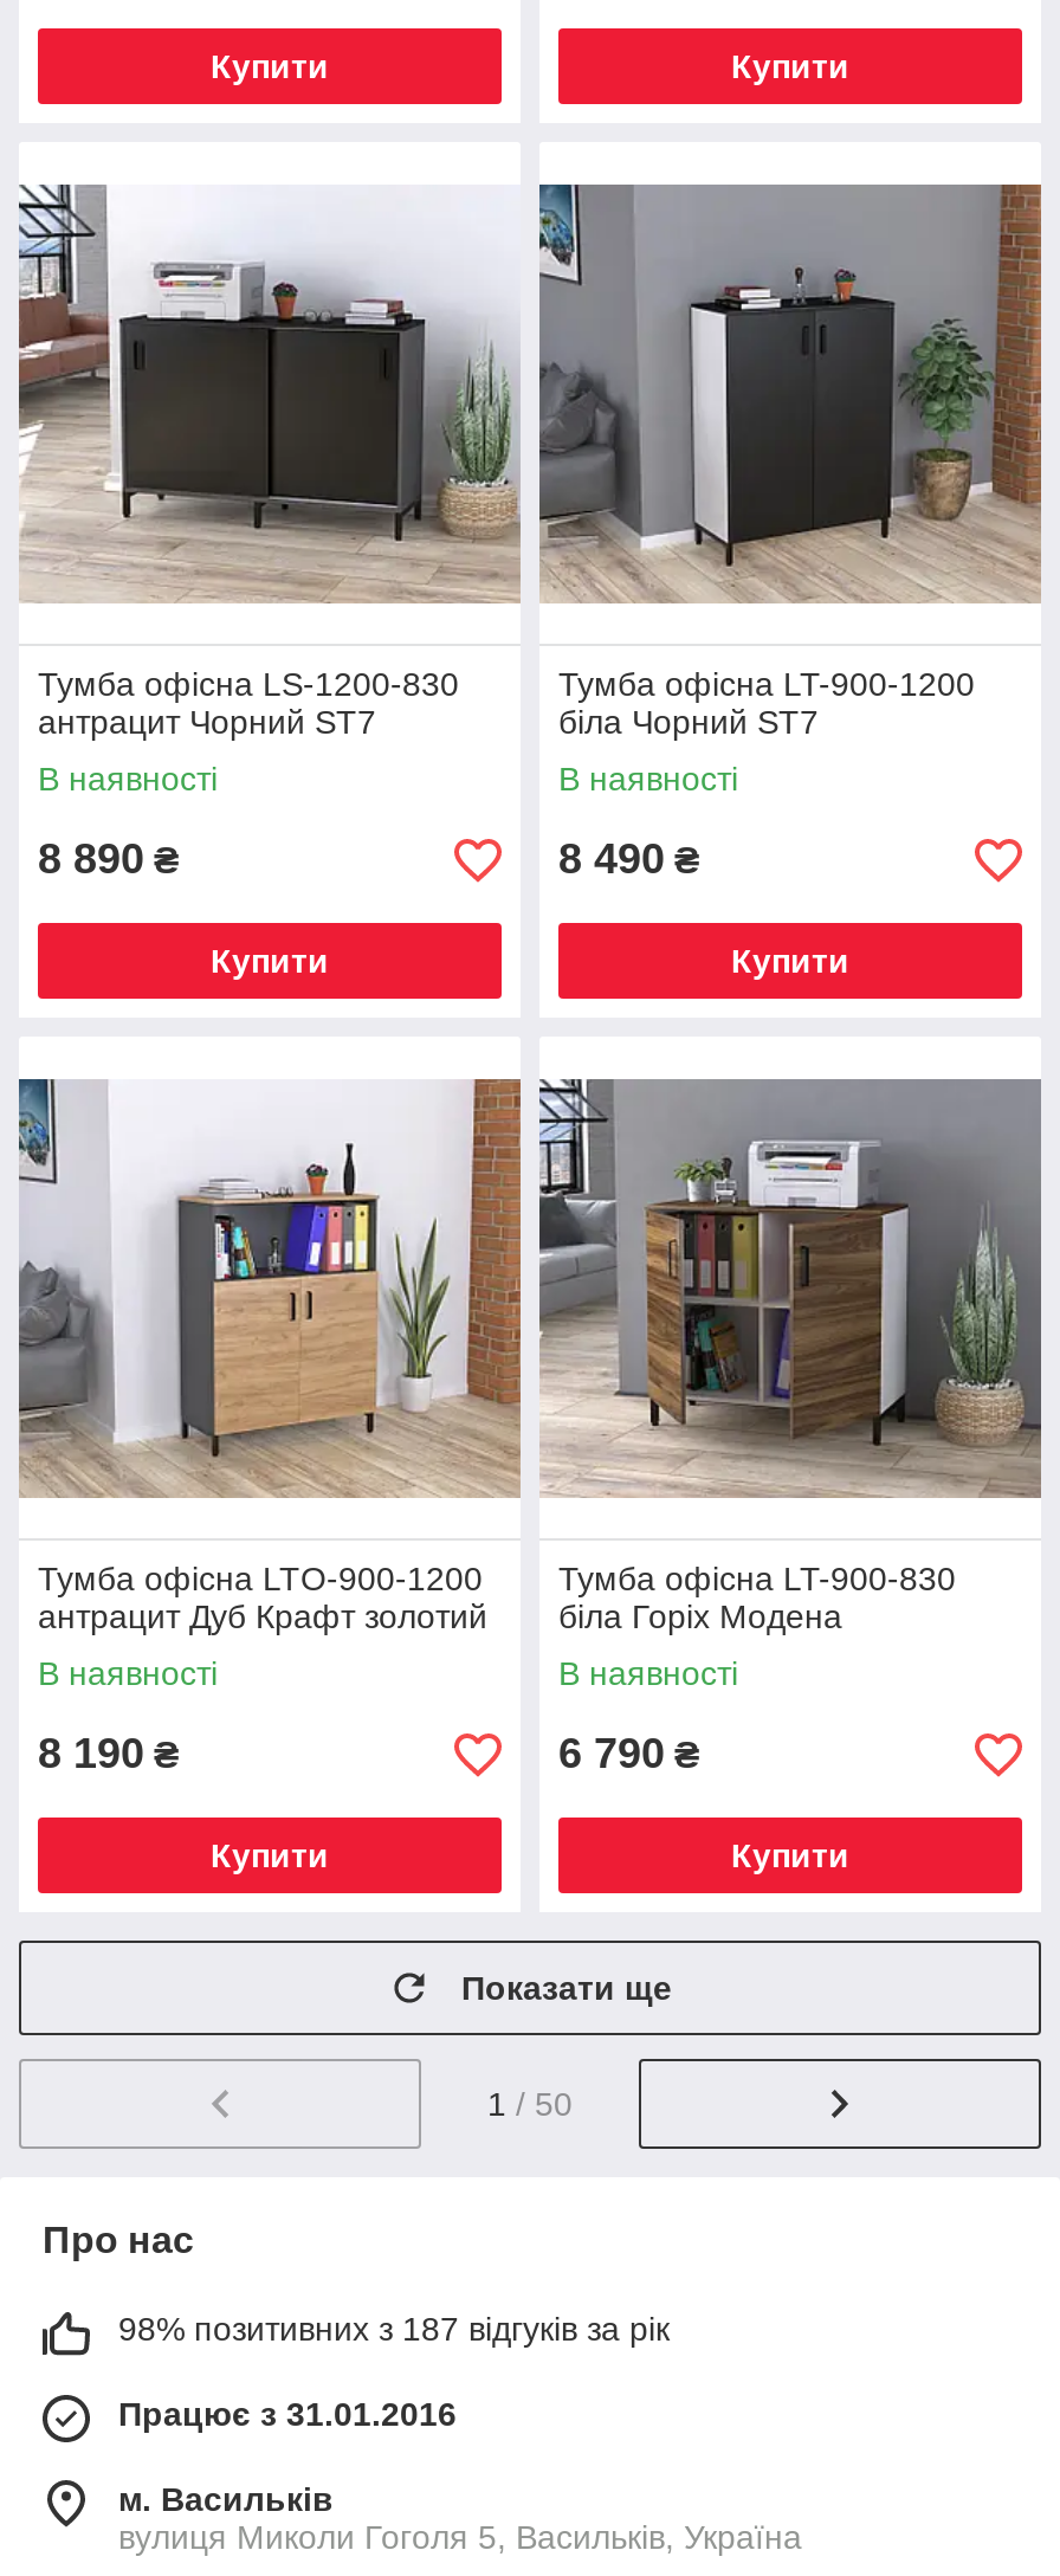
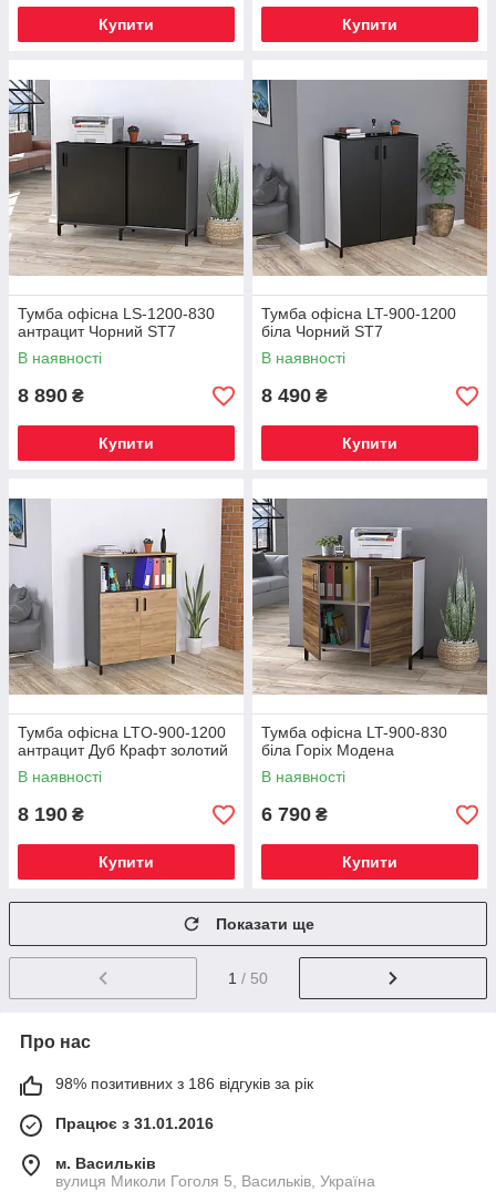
- 98% позитивних з 187 відгуків за рік
+ 98% позитивних з 186 відгуків за рік
